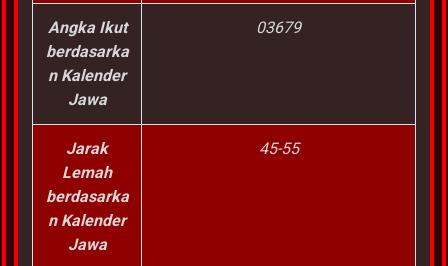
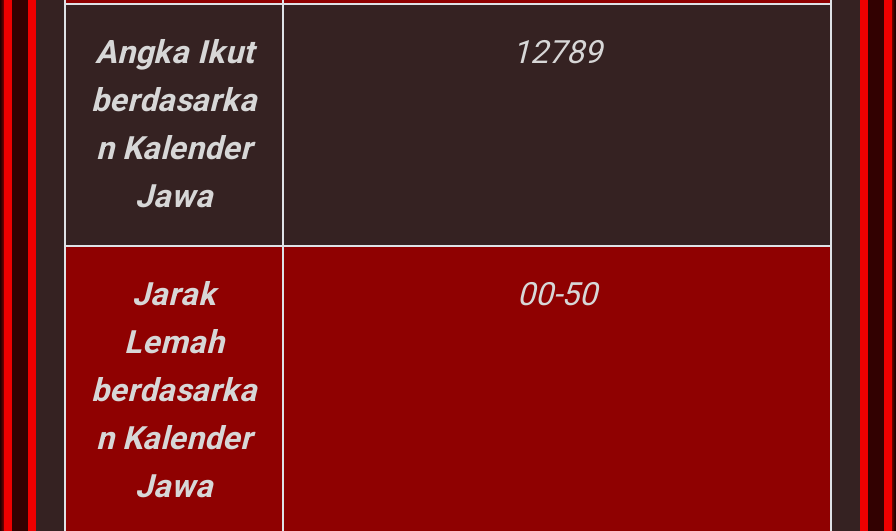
- 03679
+ 12789

- 45-55
+ 00-50
